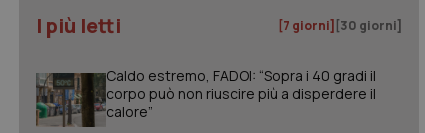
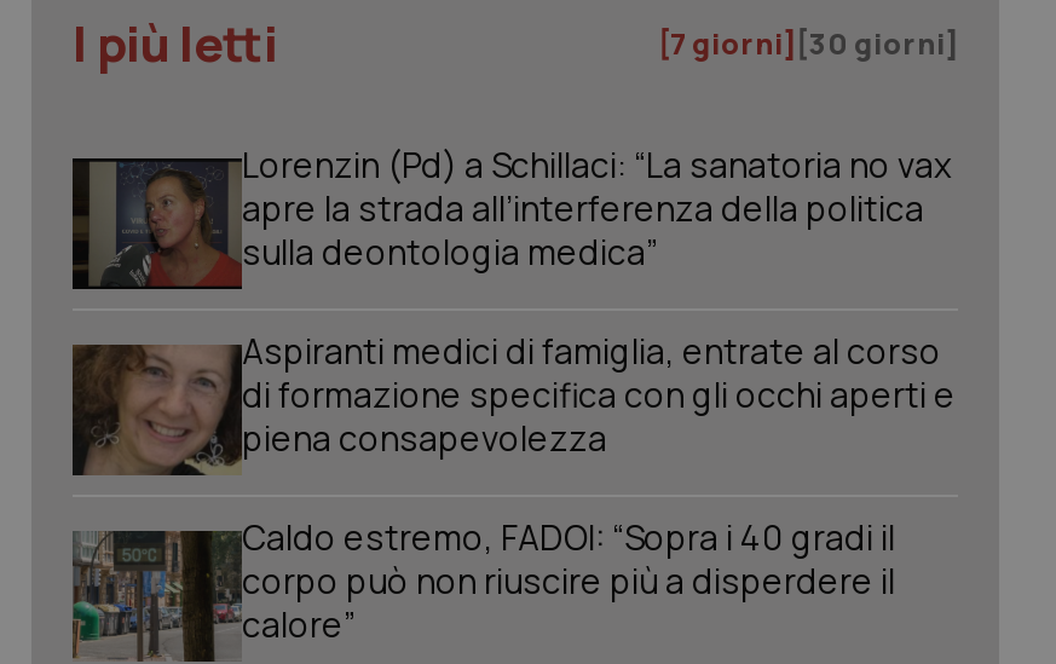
+ [image]
+ Lorenzin (Pd) a Schillaci: “La sanatoria no vax
+ apre la strada all’interferenza della politica
+ sulla deontologia medica”
+ Aspiranti medici di famiglia, entrate al corso
+ di formazione specifica con gli occhi aperti e
+ piena consapevolezza

+ [image]
